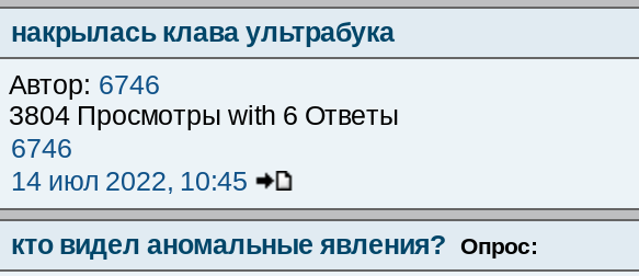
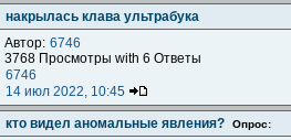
- 3804 Просмотры with 6 Ответы
+ 3768 Просмотры with 6 Ответы
